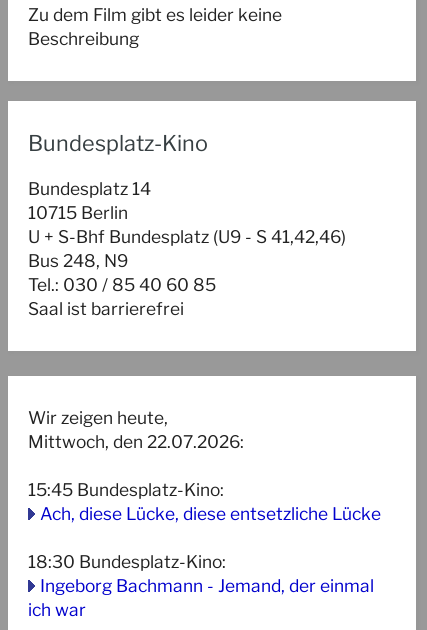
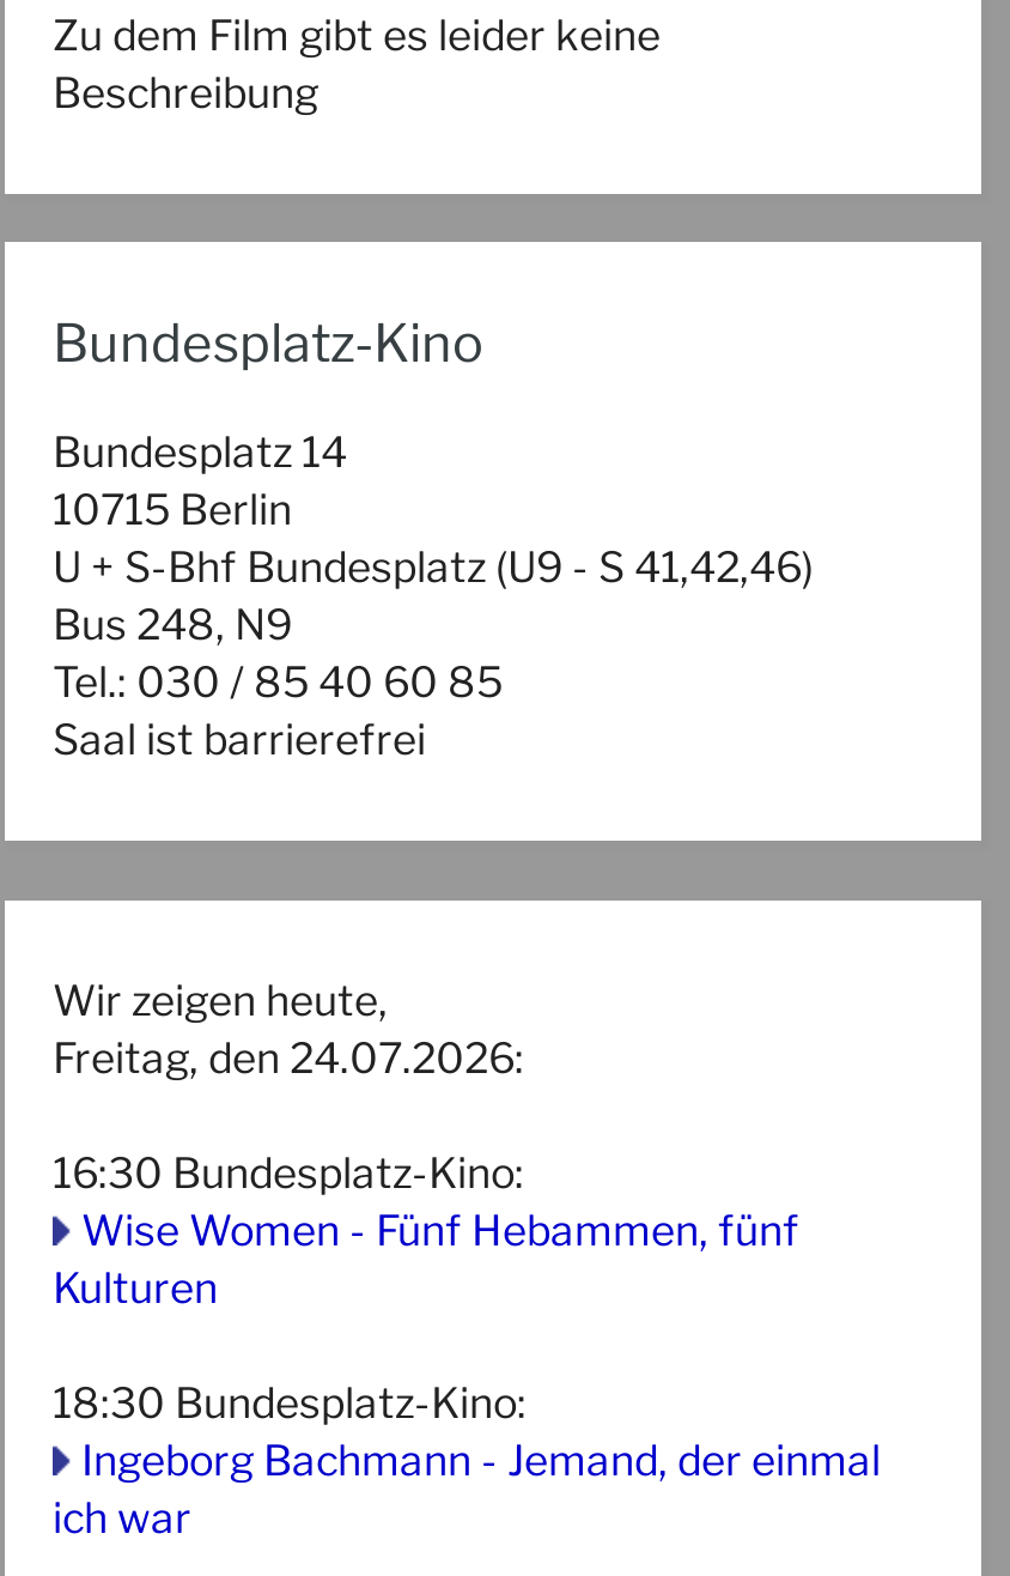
- Mittwoch, den 22.07.2026:
+ Freitag, den 24.07.2026:

- 15:45 Bundesplatz-Kino:
- Ach, diese Lücke, diese entsetzliche Lücke
+ 16:30 Bundesplatz-Kino:
+ Wise Women - Fünf Hebammen, fünf
+ Kulturen
